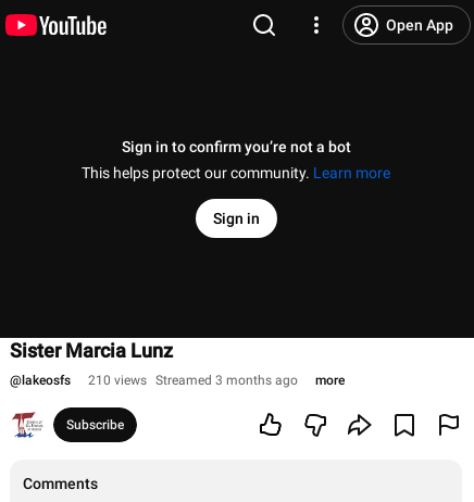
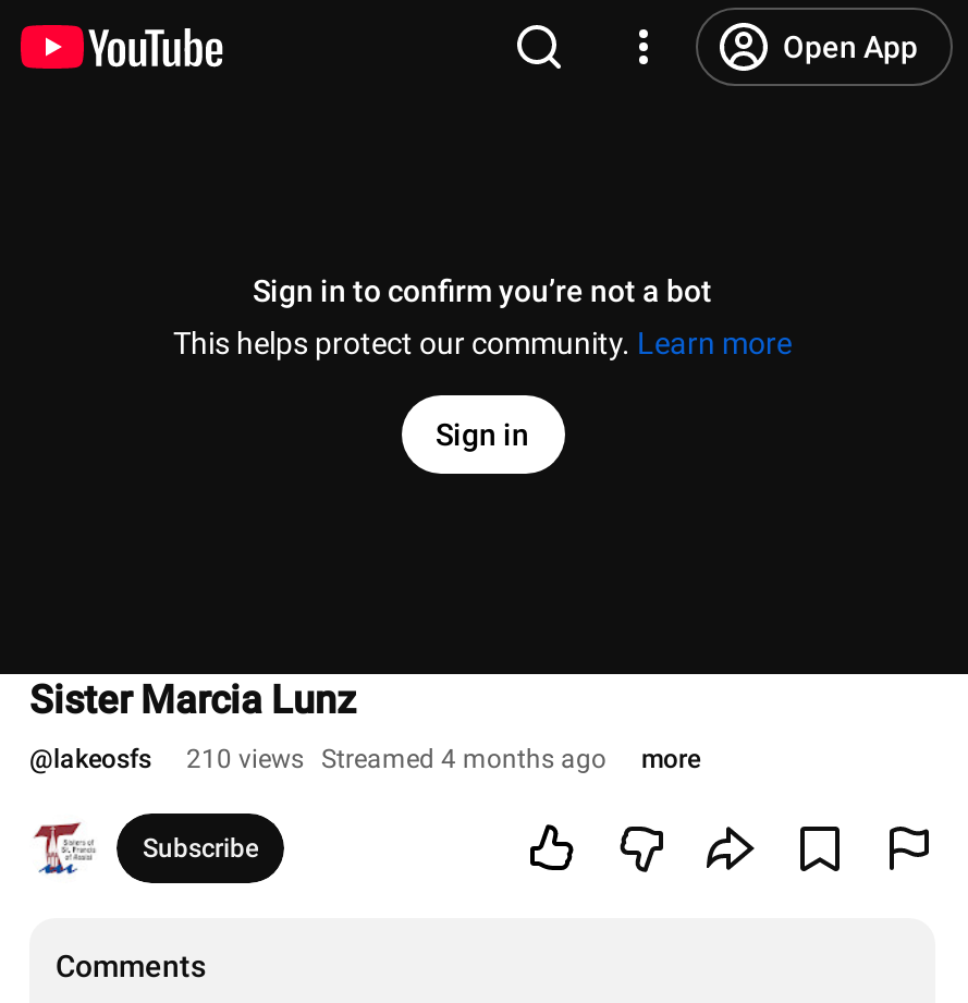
- 210 views Streamed 3 months ago
+ 210 views Streamed 4 months ago
